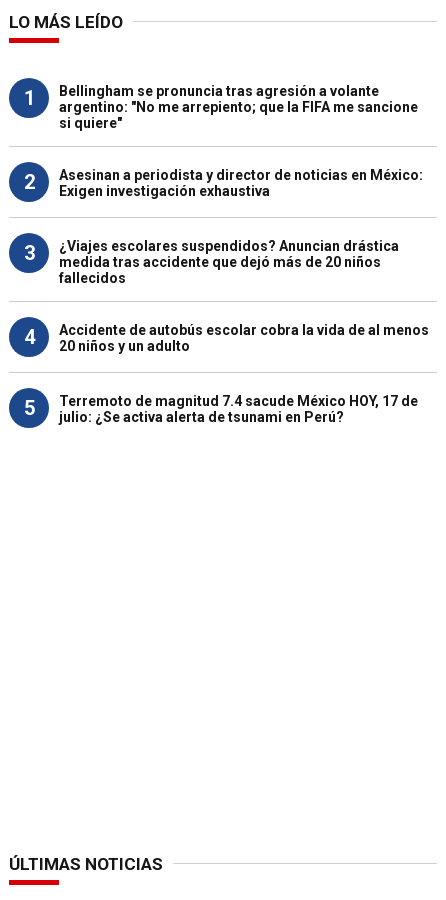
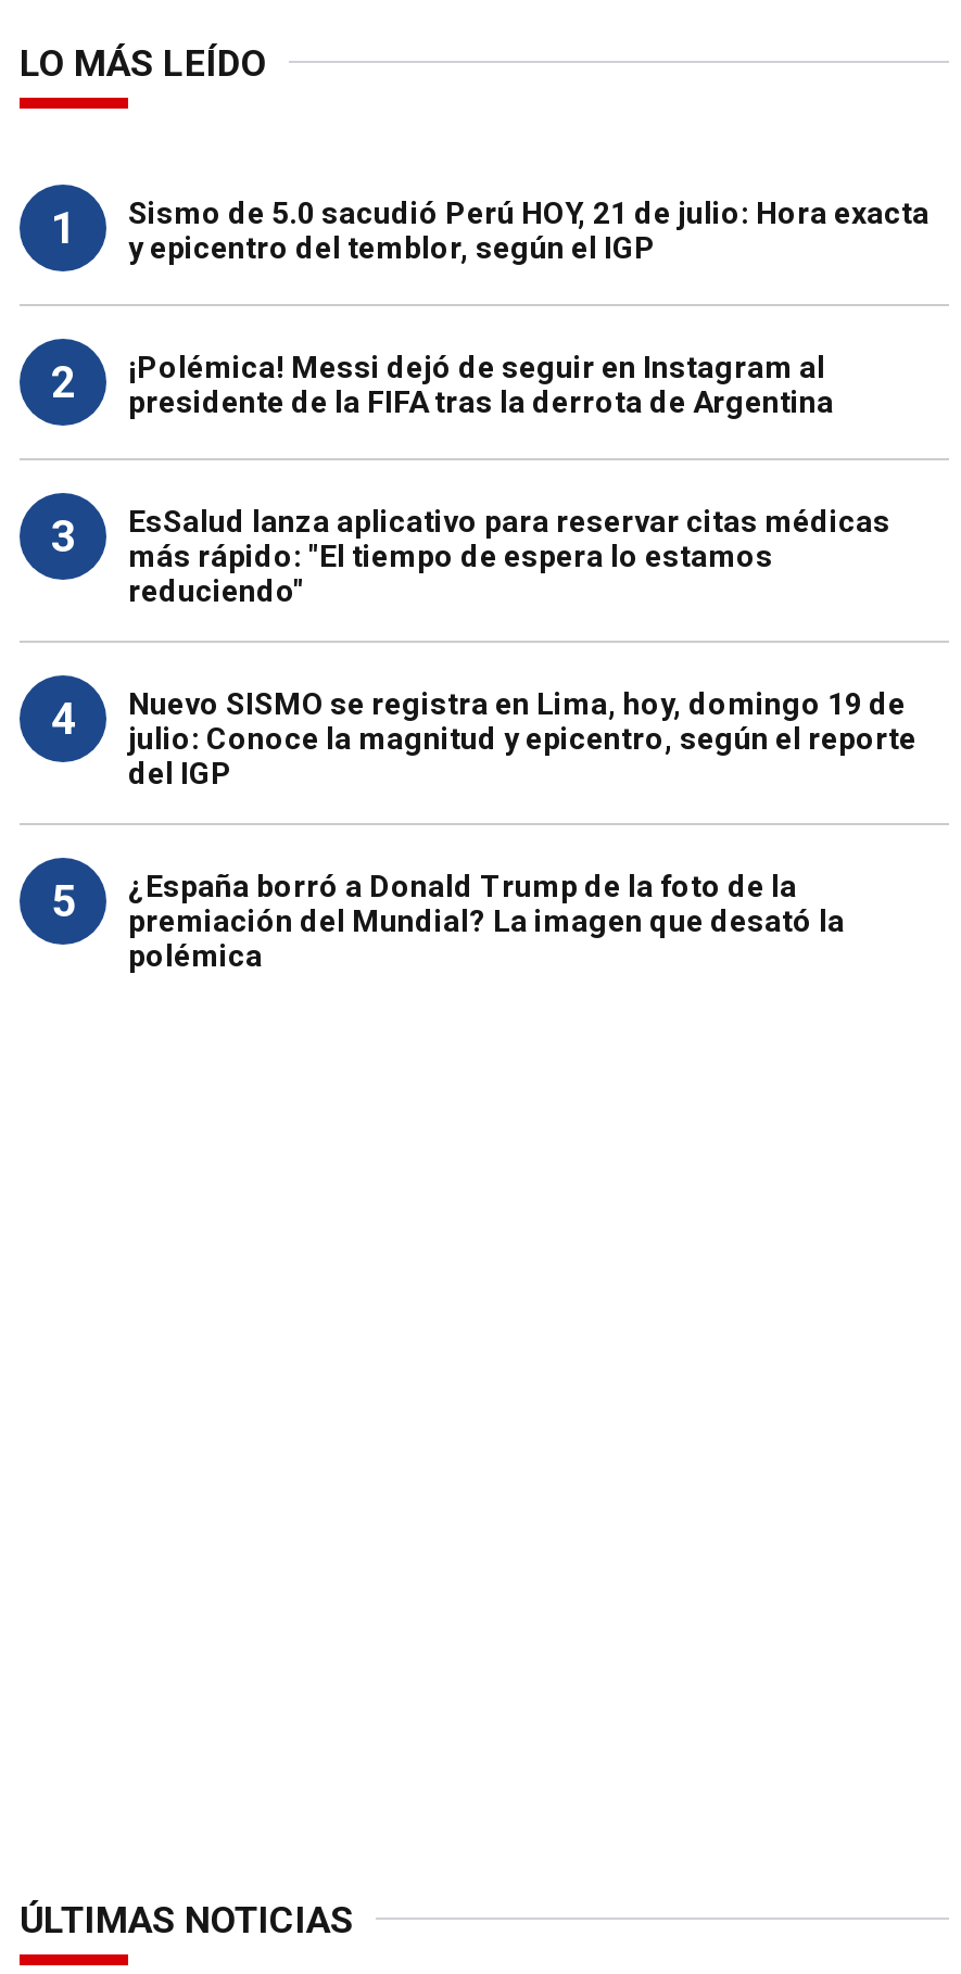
- Bellingham se pronuncia tras agresión a volante
- argentino: "No me arrepiento; que la FIFA me sancione
- si quiere"
+ Sismo de 5.0 sacudió Perú HOY, 21 de julio: Hora exacta
+ y epicentro del temblor, según el IGP

- Asesinan a periodista y director de noticias en México:
- Exigen investigación exhaustiva
+ ¡Polémica! Messi dejó de seguir en Instagram al
+ presidente de la FIFA tras la derrota de Argentina

- ¿Viajes escolares suspendidos? Anuncian drástica
- medida tras accidente que dejó más de 20 niños
- fallecidos
+ EsSalud lanza aplicativo para reservar citas médicas
+ más rápido: "El tiempo de espera lo estamos
+ reduciendo"

- Accidente de autobús escolar cobra la vida de al menos
- 20 niños y un adulto
+ Nuevo SISMO se registra en Lima, hoy, domingo 19 de
+ julio: Conoce la magnitud y epicentro, según el reporte
+ del IGP

- Terremoto de magnitud 7.4 sacude México HOY, 17 de
- julio: ¿Se activa alerta de tsunami en Perú?
+ ¿España borró a Donald Trump de la foto de la
+ premiación del Mundial? La imagen que desató la
+ polémica
